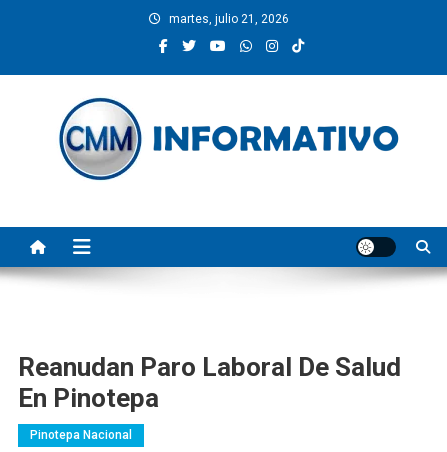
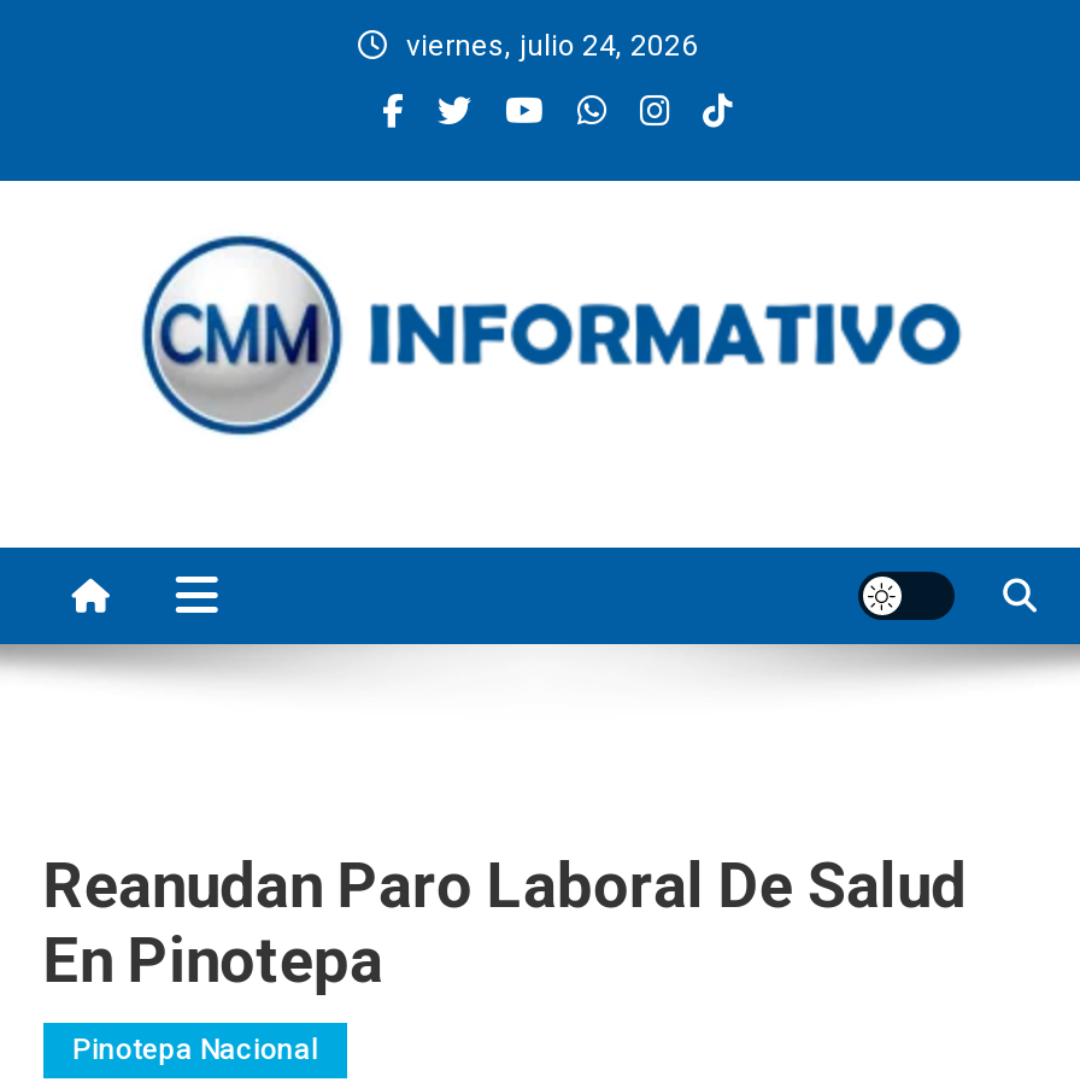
- martes, julio 21, 2026
+ viernes, julio 24, 2026
